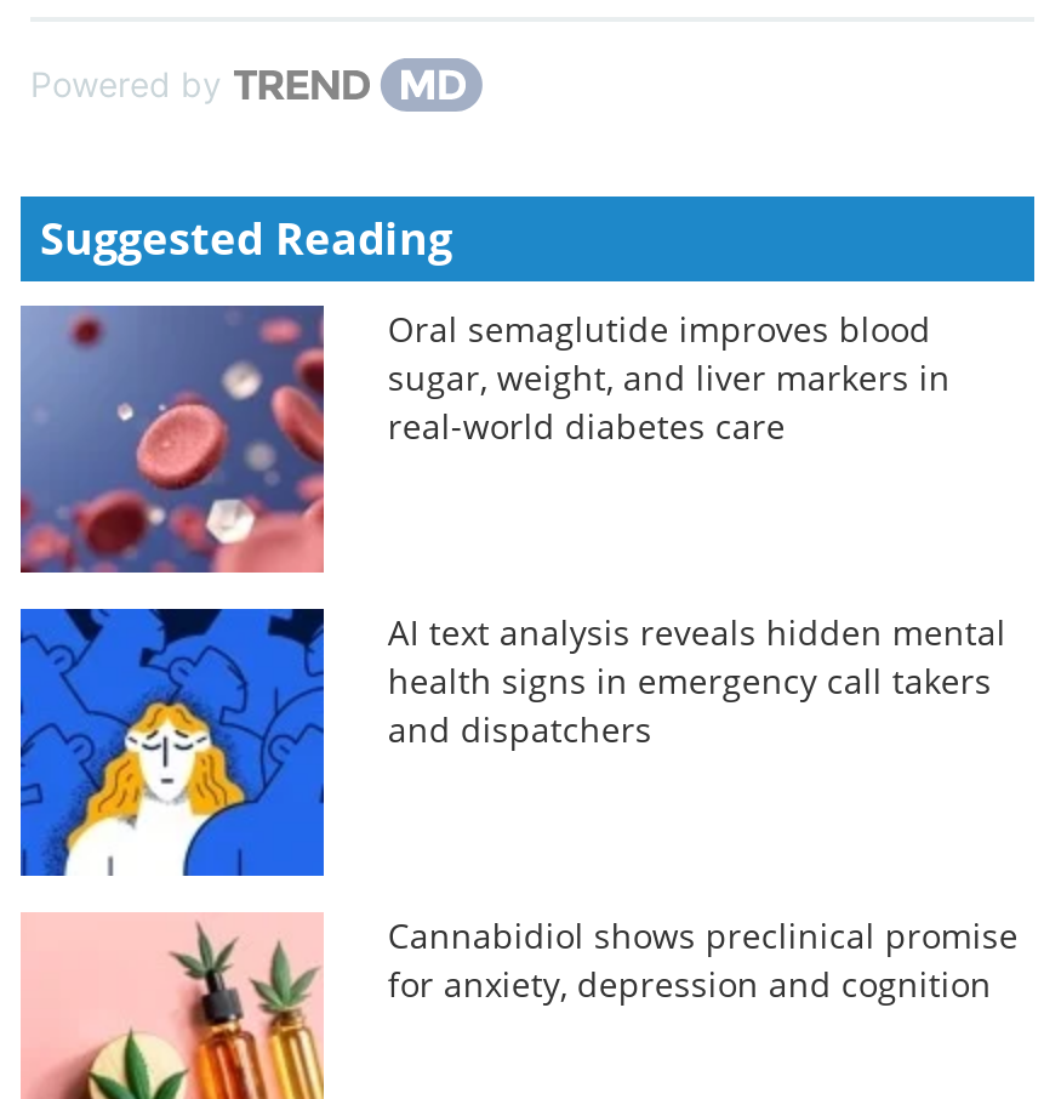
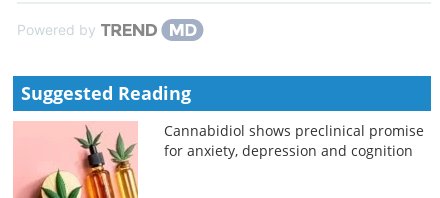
- [image]
- Oral semaglutide improves blood
- sugar, weight, and liver markers in
- real-world diabetes care

- [image]
- AI text analysis reveals hidden mental
- health signs in emergency call takers
- and dispatchers
